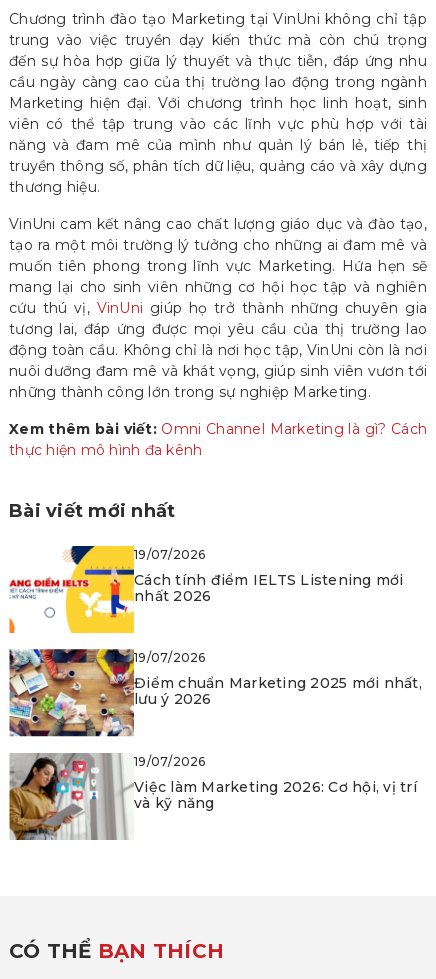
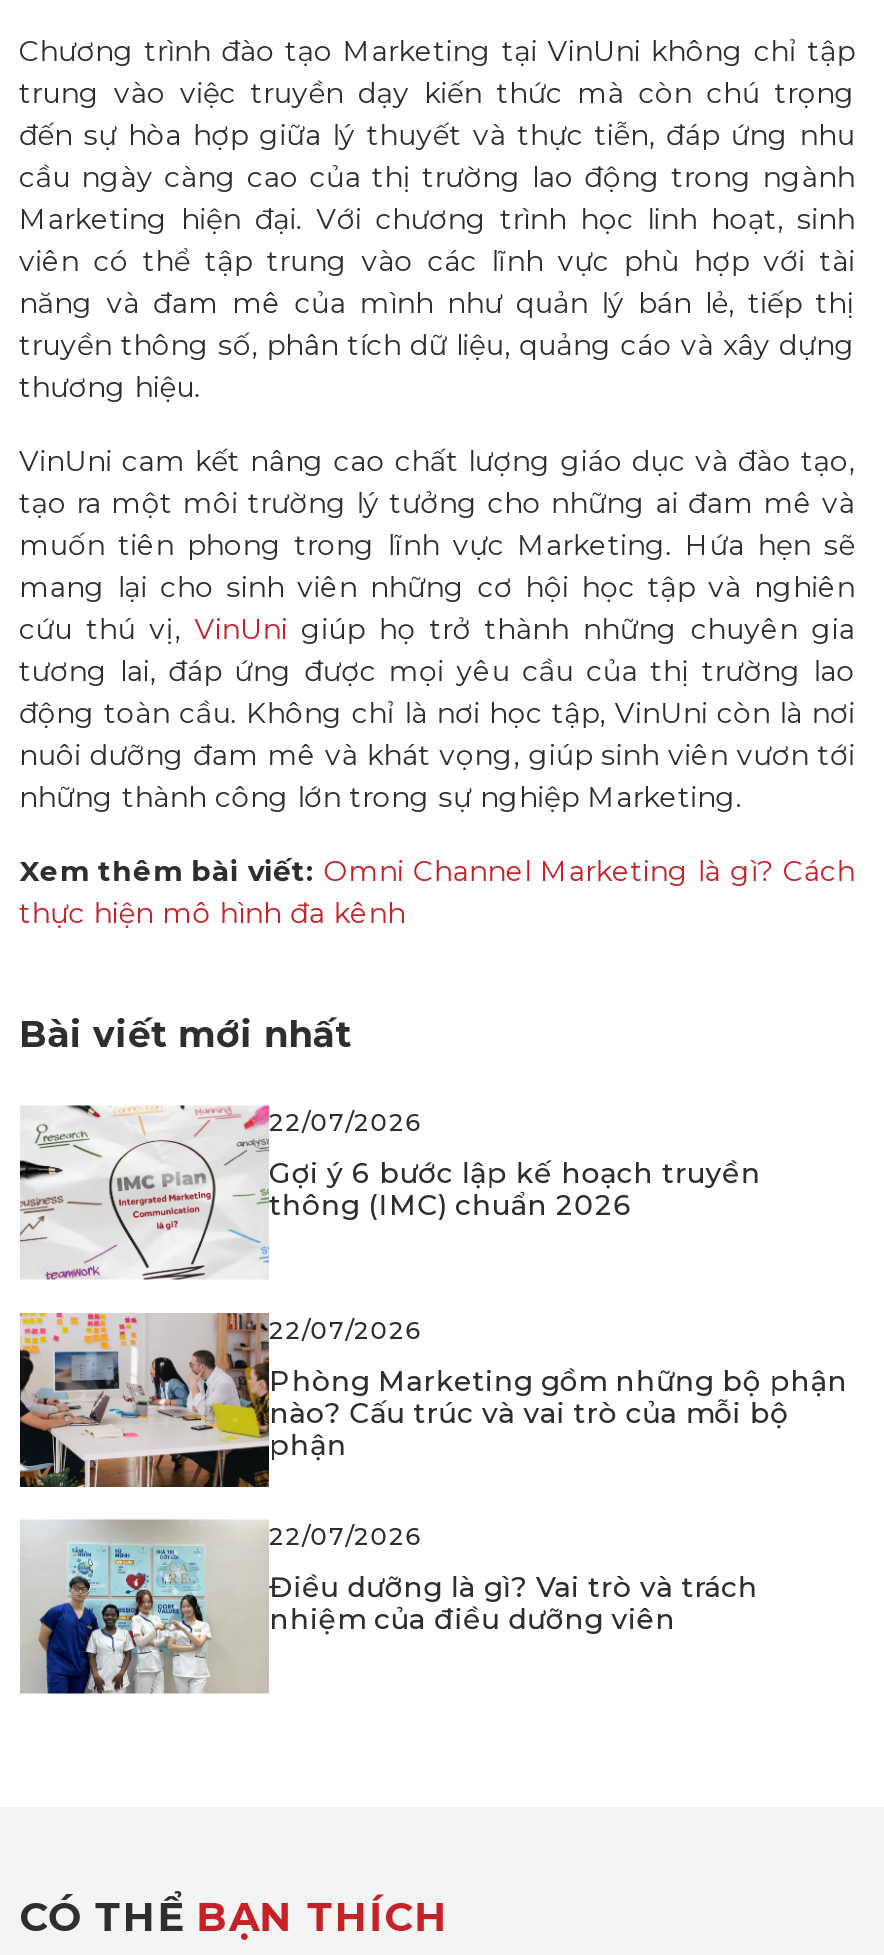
- [image]
- 19/07/2026
+ [image]
+ 22/07/2026

- Cách tính điểm IELTS Listening mới
- nhất 2026
+ Gợi ý 6 bước lập kế hoạch truyền
+ thông (IMC) chuẩn 2026

- [image]
- 19/07/2026
+ [image]
+ 22/07/2026

- Điểm chuẩn Marketing 2025 mới nhất,
- lưu ý 2026
+ Phòng Marketing gồm những bộ phận
+ nào? Cấu trúc và vai trò của mỗi bộ
+ phận

- [image]
- 19/07/2026
+ [image]
+ 22/07/2026

- Việc làm Marketing 2026: Cơ hội, vị trí
- và kỹ năng
+ Điều dưỡng là gì? Vai trò và trách
+ nhiệm của điều dưỡng viên
